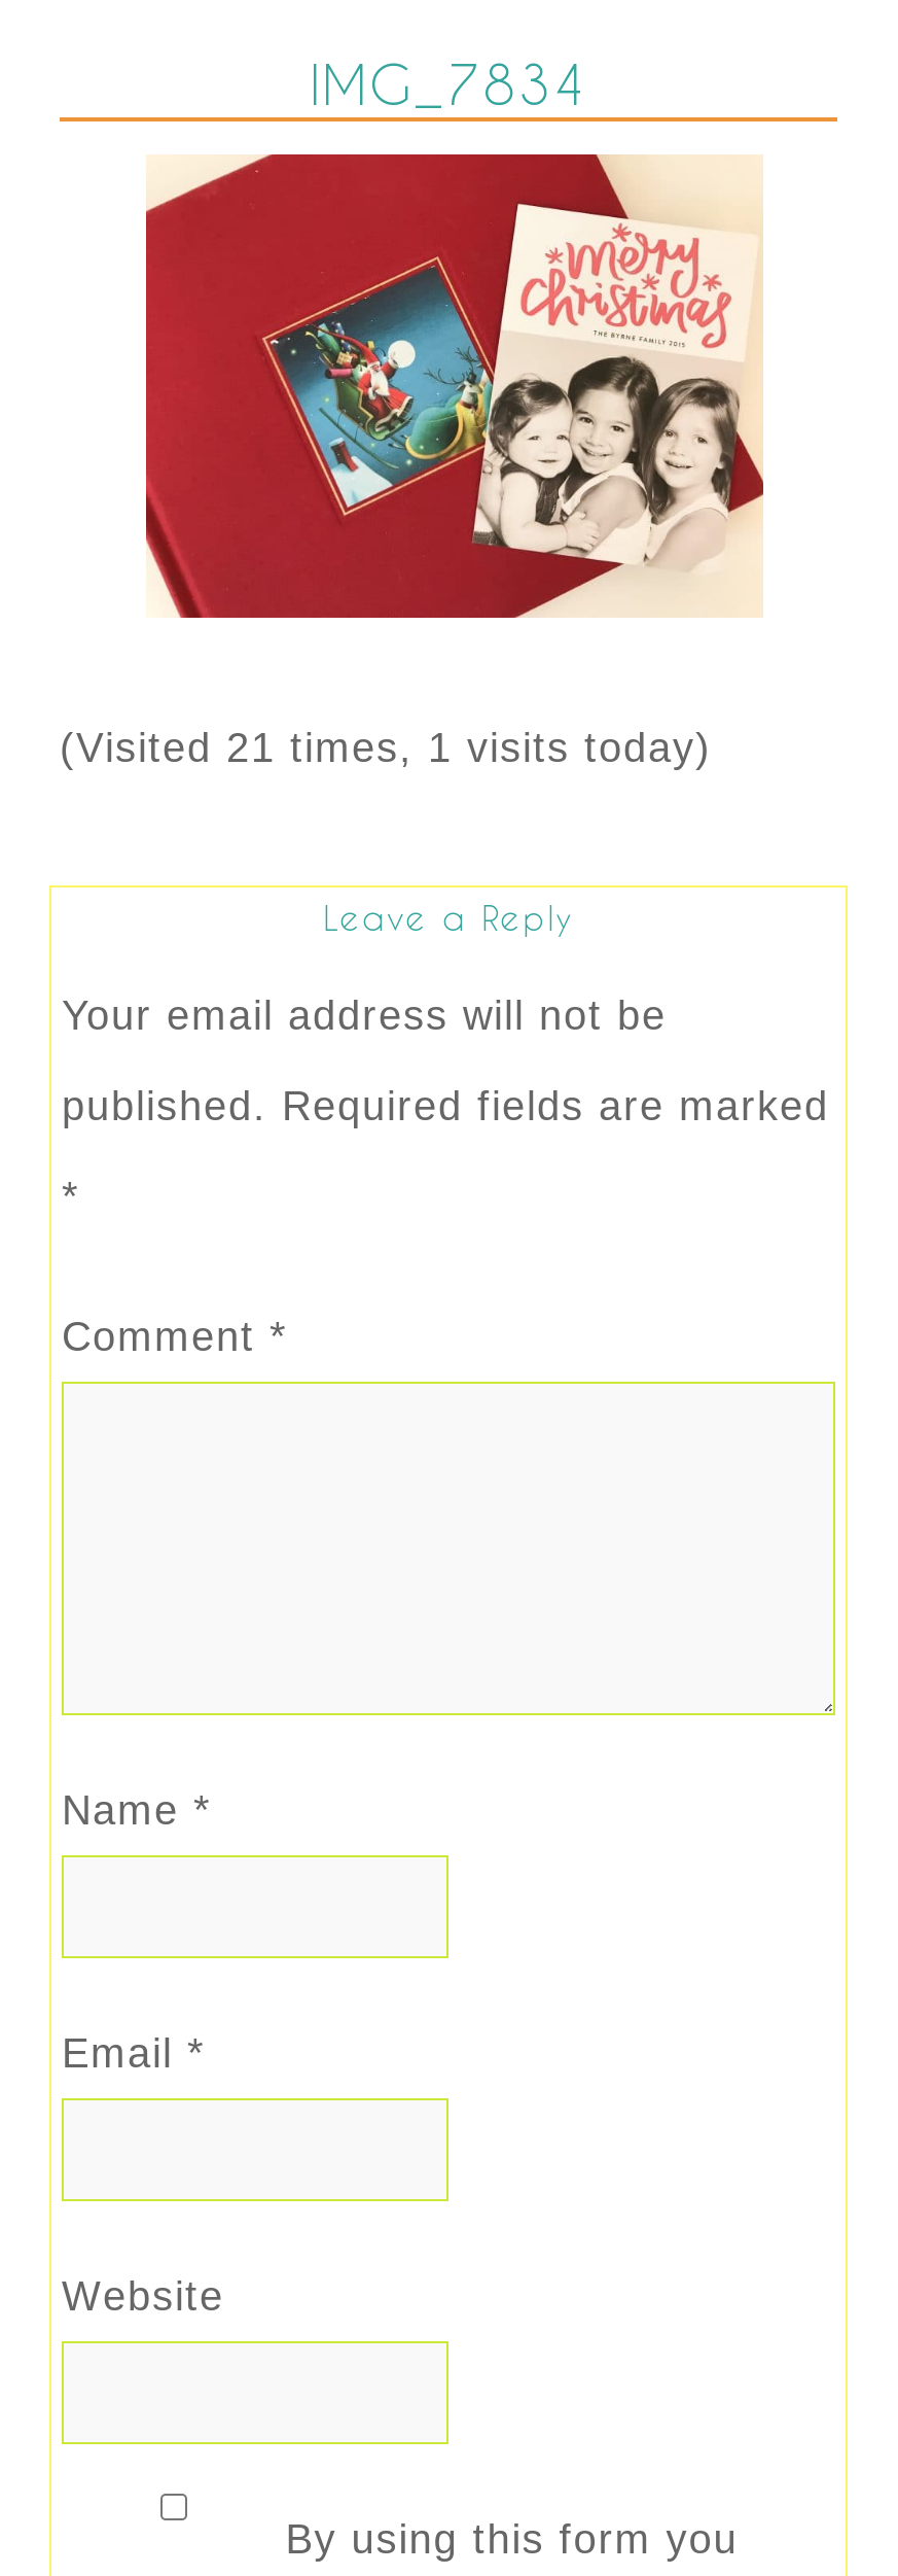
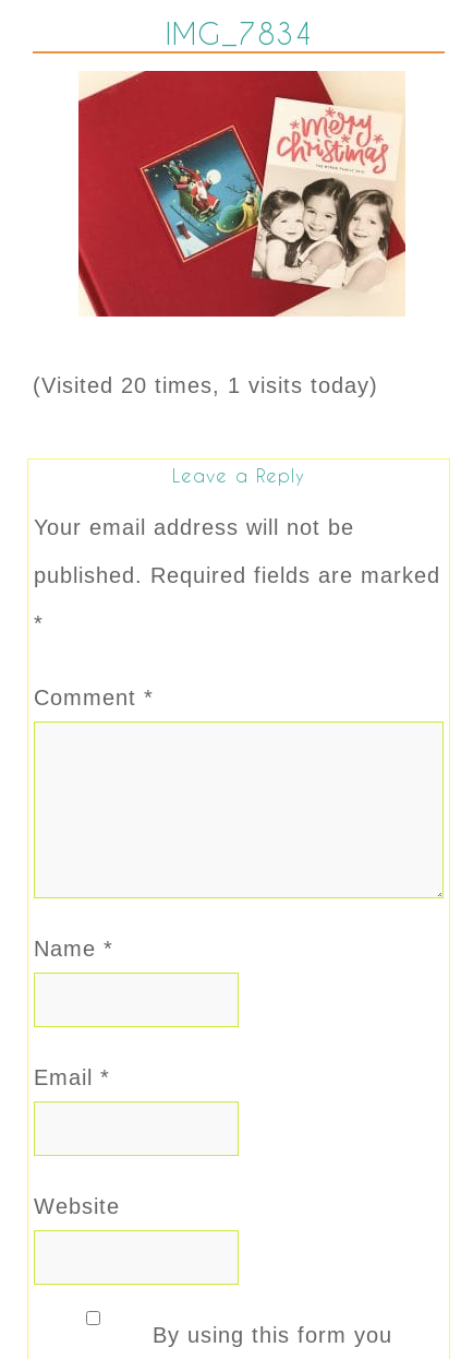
- (Visited 21 times, 1 visits today)
+ (Visited 20 times, 1 visits today)
